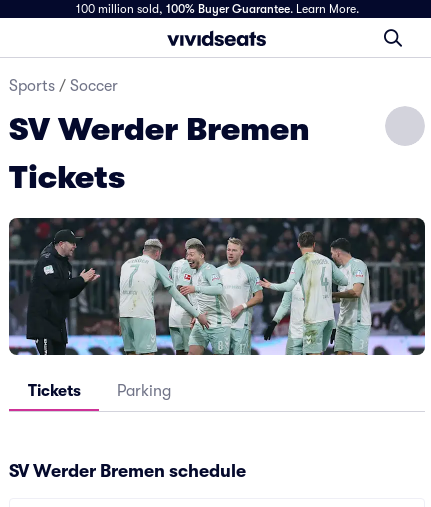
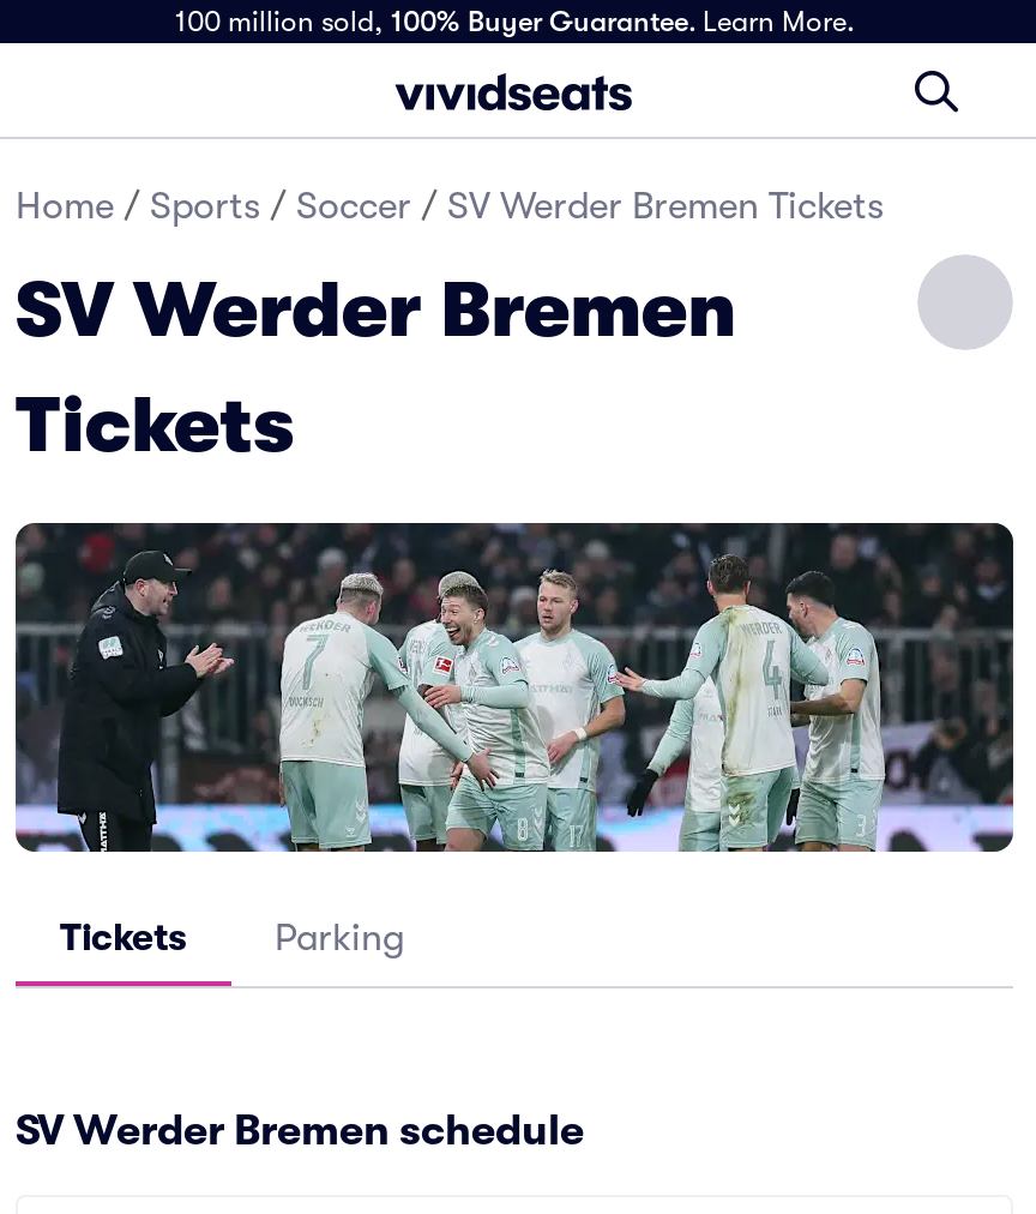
- Sports / Soccer
+ Home / Sports / Soccer / SV Werder Bremen Tickets
